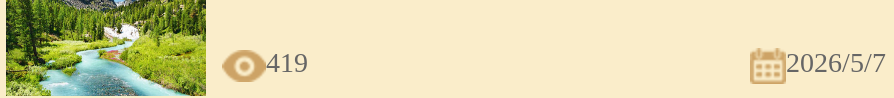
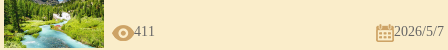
- 419
+ 411
